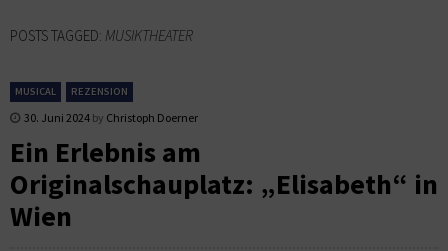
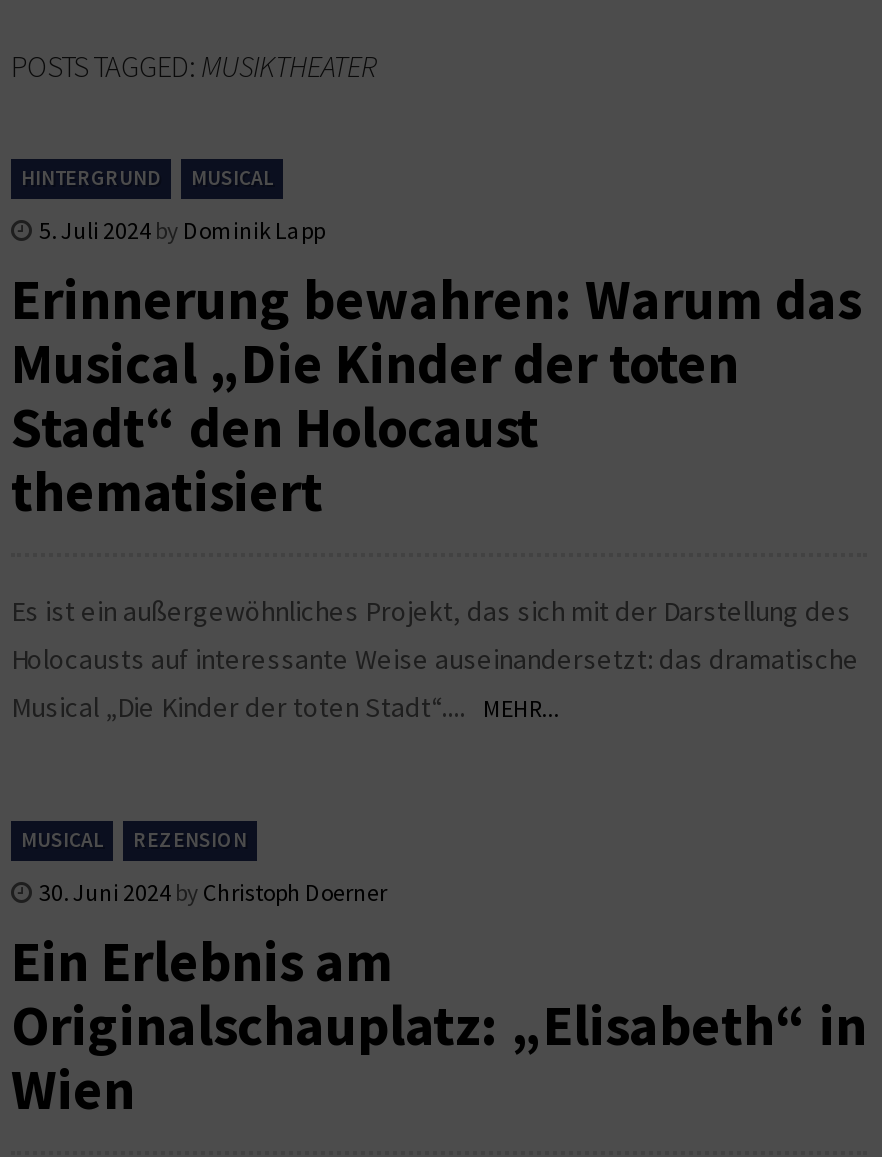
+ HINTERGRUND
+ MUSICAL
+ 5. Juli 2024 by Dominik Lapp
+ Erinnerung bewahren: Warum das
+ Musical „Die Kinder der toten
+ Stadt“ den Holocaust
+ thematisiert
+ Es ist ein außergewöhnliches Projekt, das sich mit der Darstellung des
+ Holocausts auf interessante Weise auseinandersetzt: das dramatische
+ Musical „Die Kinder der toten Stadt“.... MEHR...
